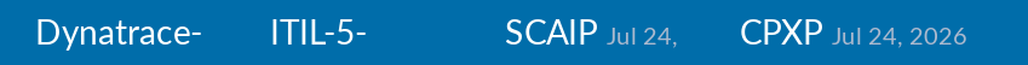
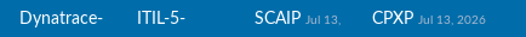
- SCAIP Jul 24,
+ SCAIP Jul 13,

- CPXP Jul 24, 2026
+ CPXP Jul 13, 2026
